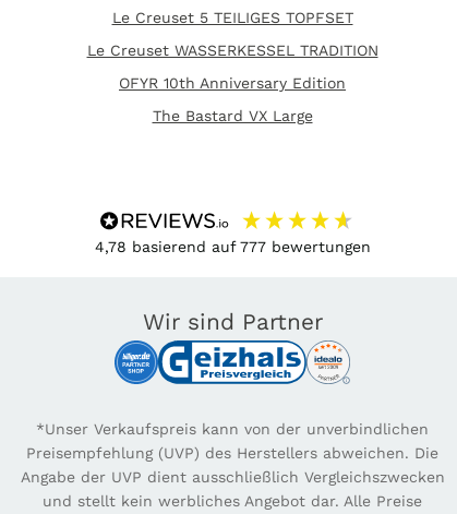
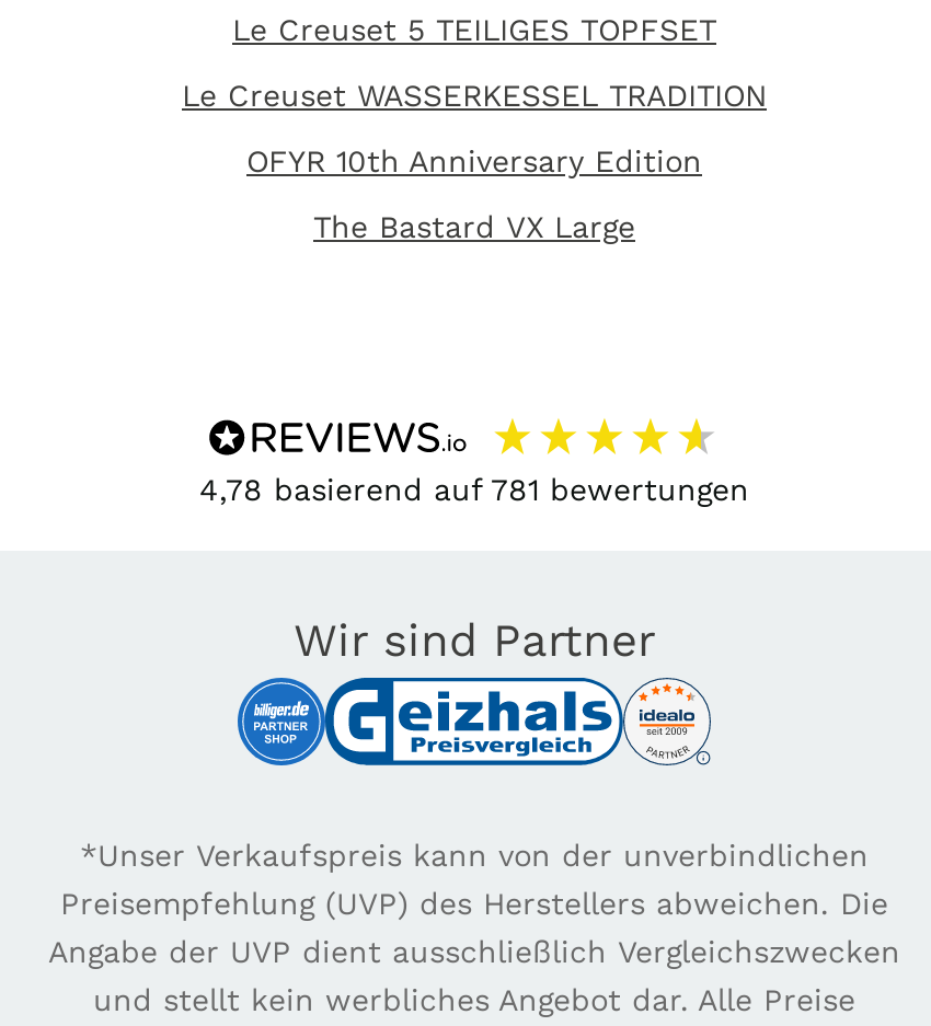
- 4,78 basierend auf 777 bewertungen
+ 4,78 basierend auf 781 bewertungen
